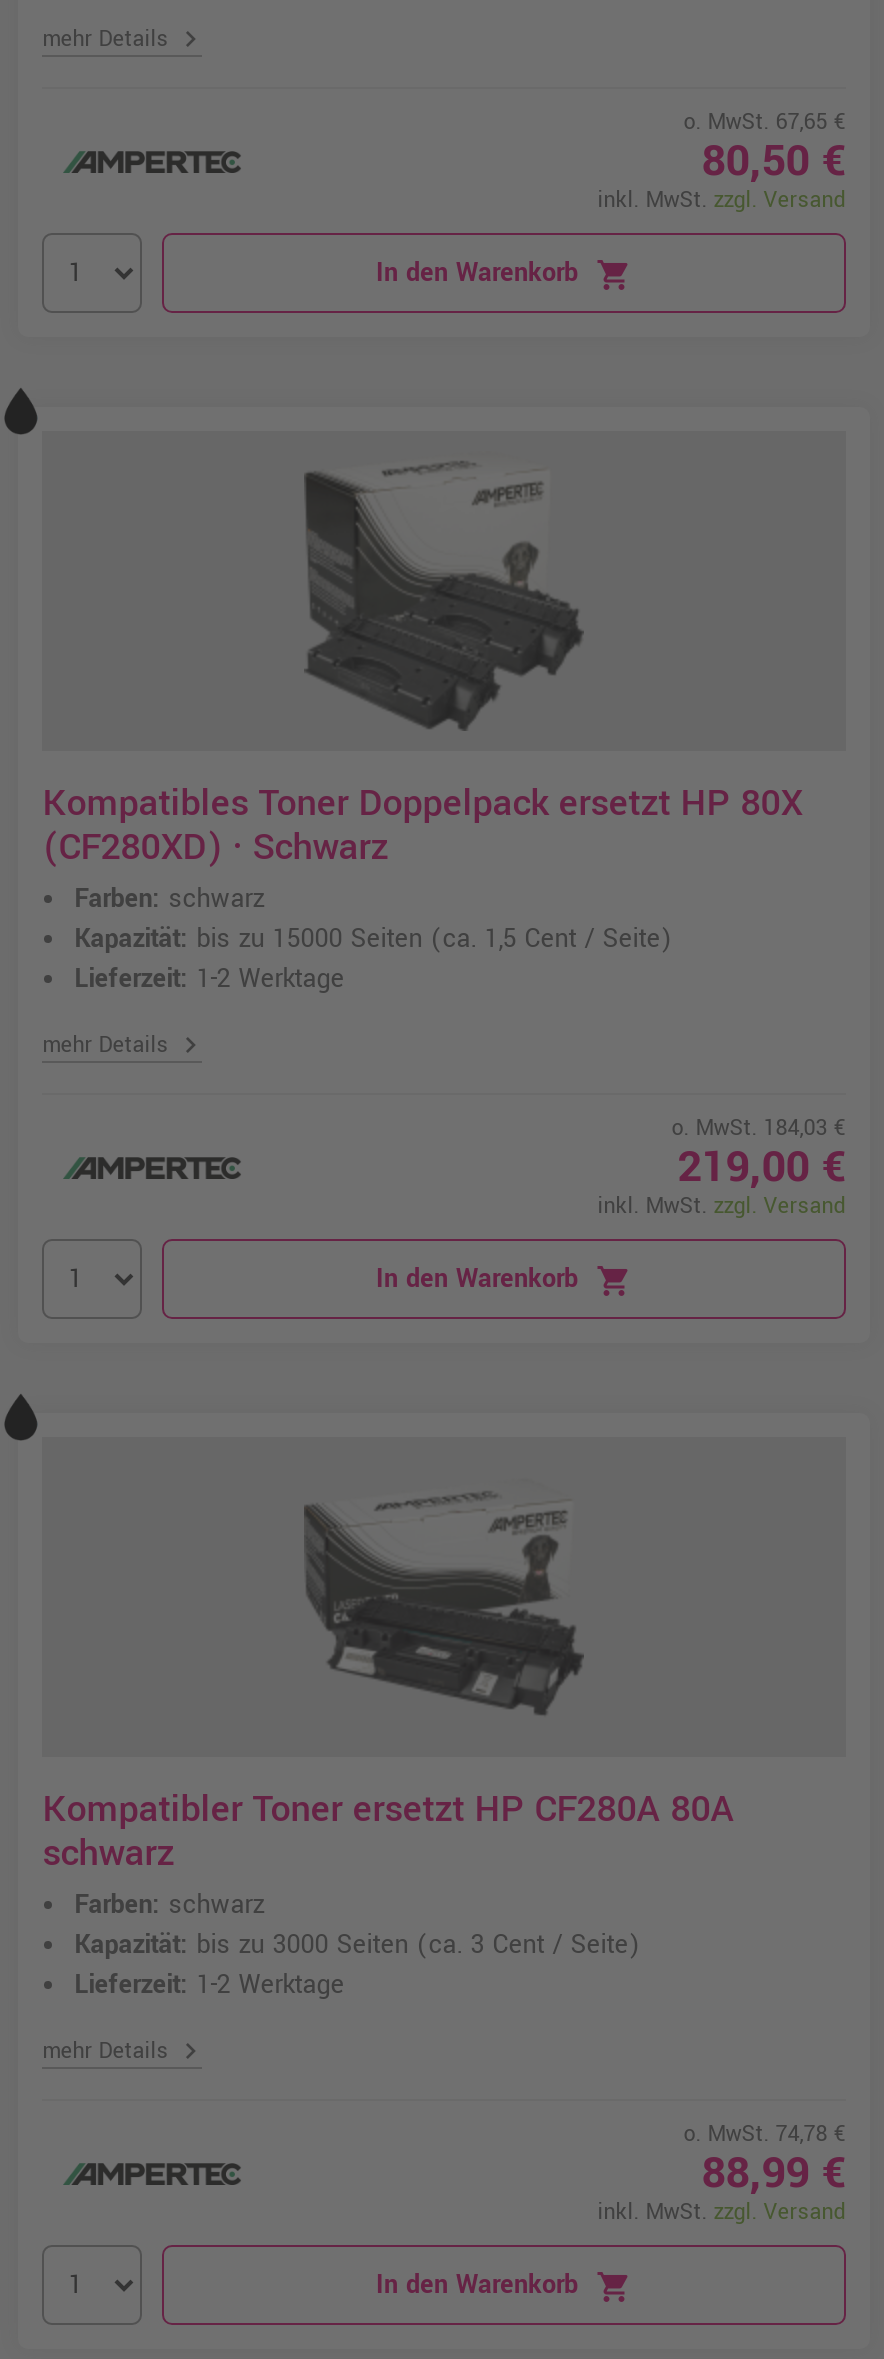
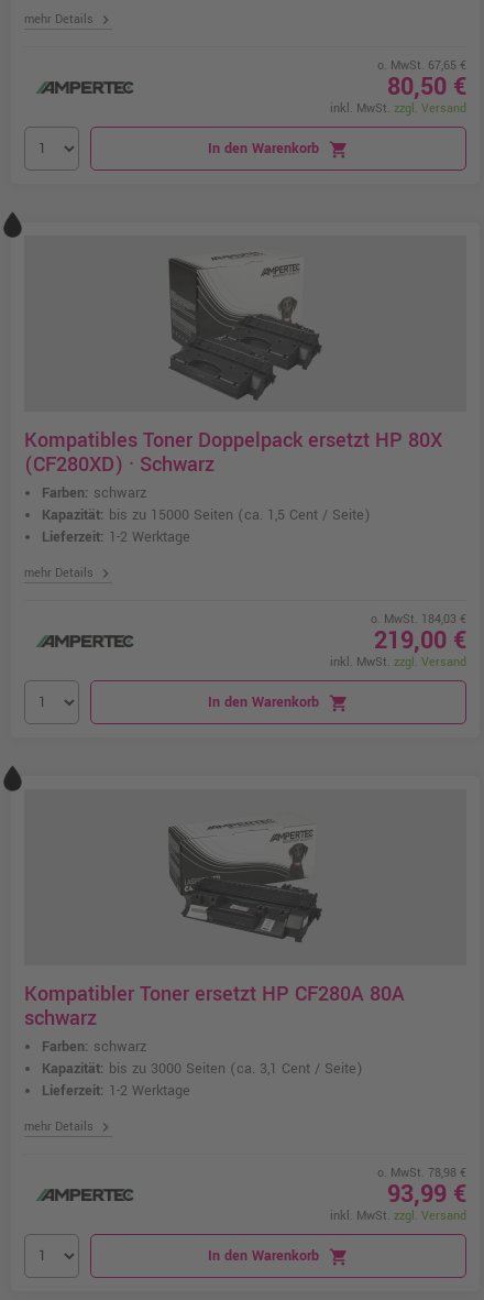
- Kapazität: bis zu 3000 Seiten (ca. 3 Cent / Seite)
+ Kapazität: bis zu 3000 Seiten (ca. 3,1 Cent / Seite)

- o. MwSt. 74,78 €
+ o. MwSt. 78,98 €

- 88,99 €
+ 93,99 €
